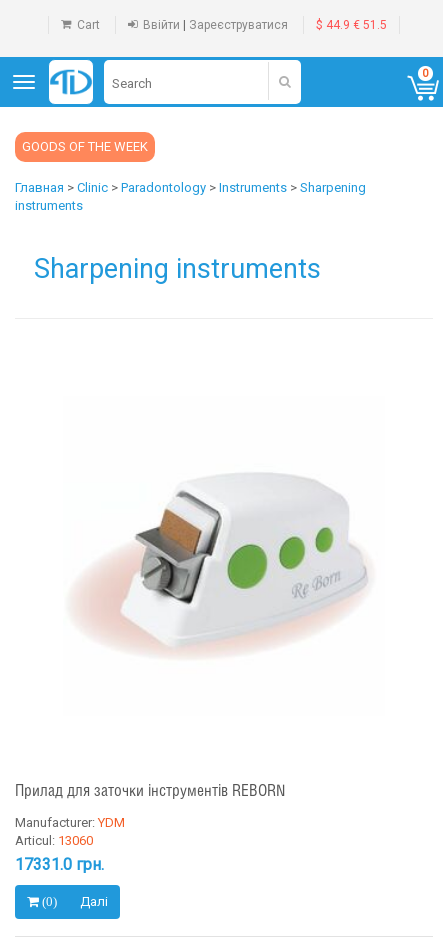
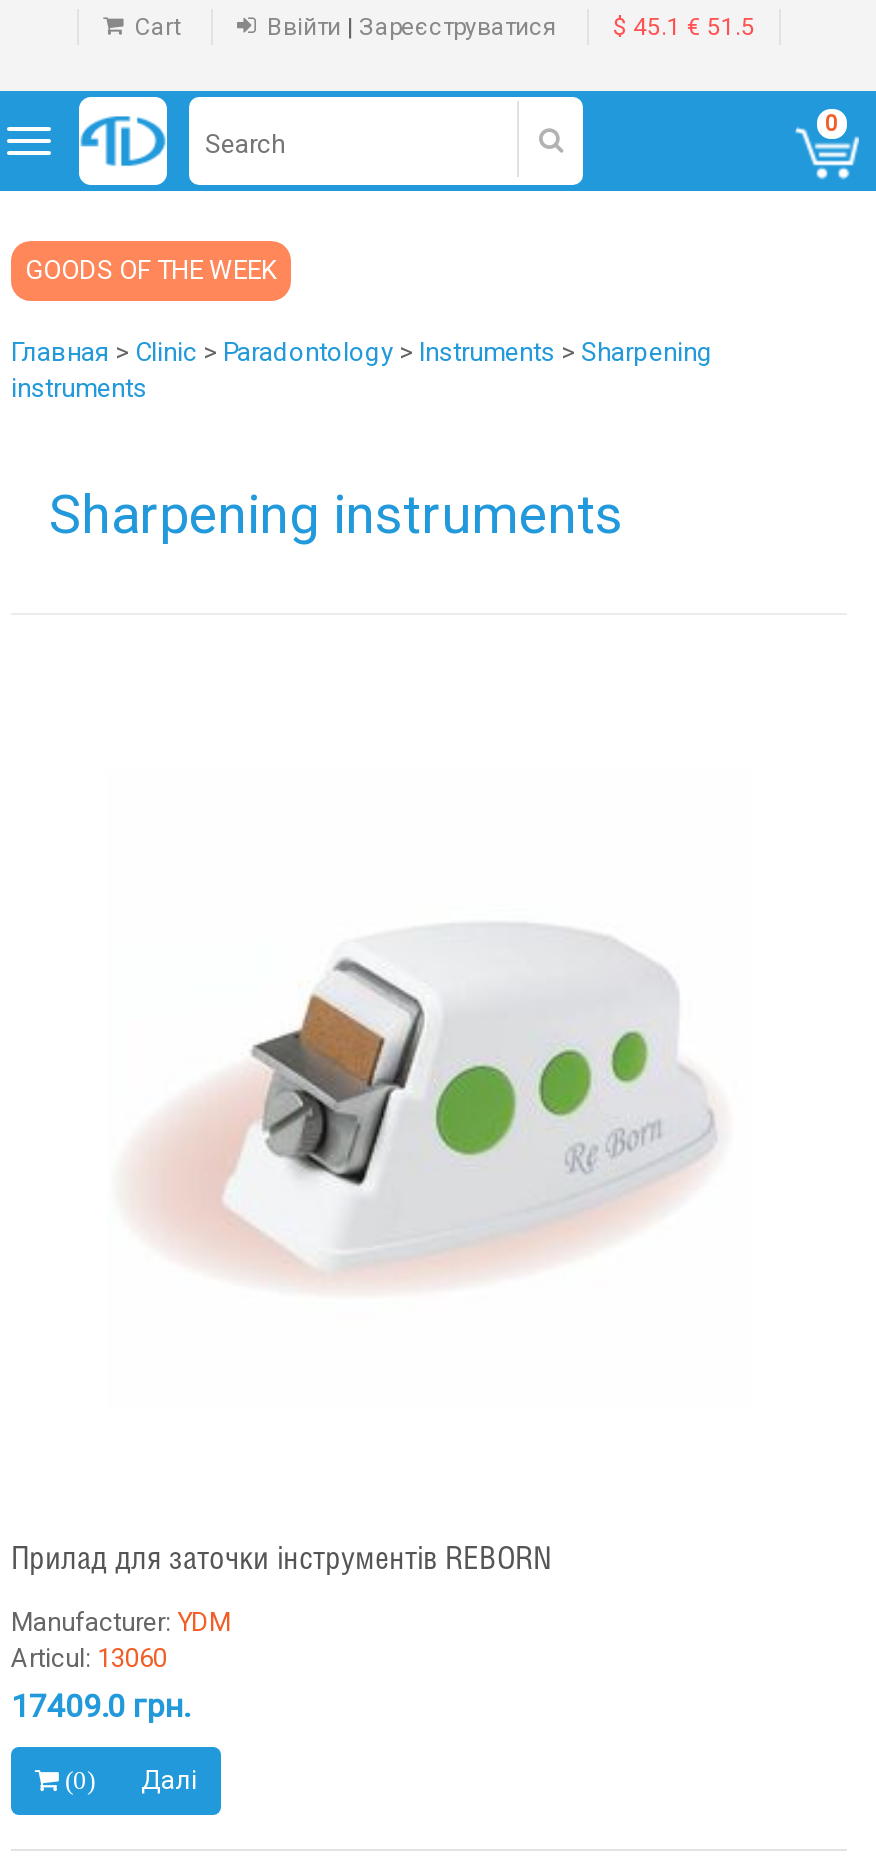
- $ 44.9 € 51.5
+ $ 45.1 € 51.5

- 17331.0 грн.
+ 17409.0 грн.
